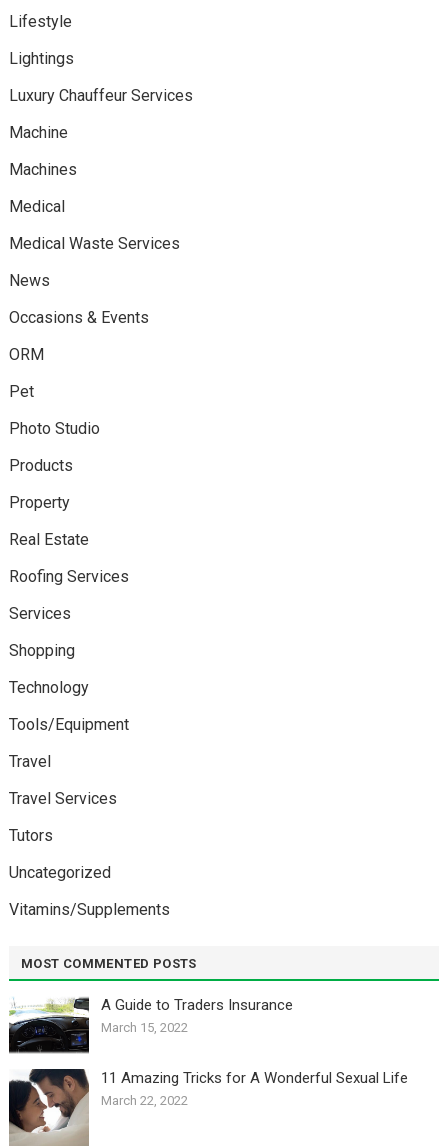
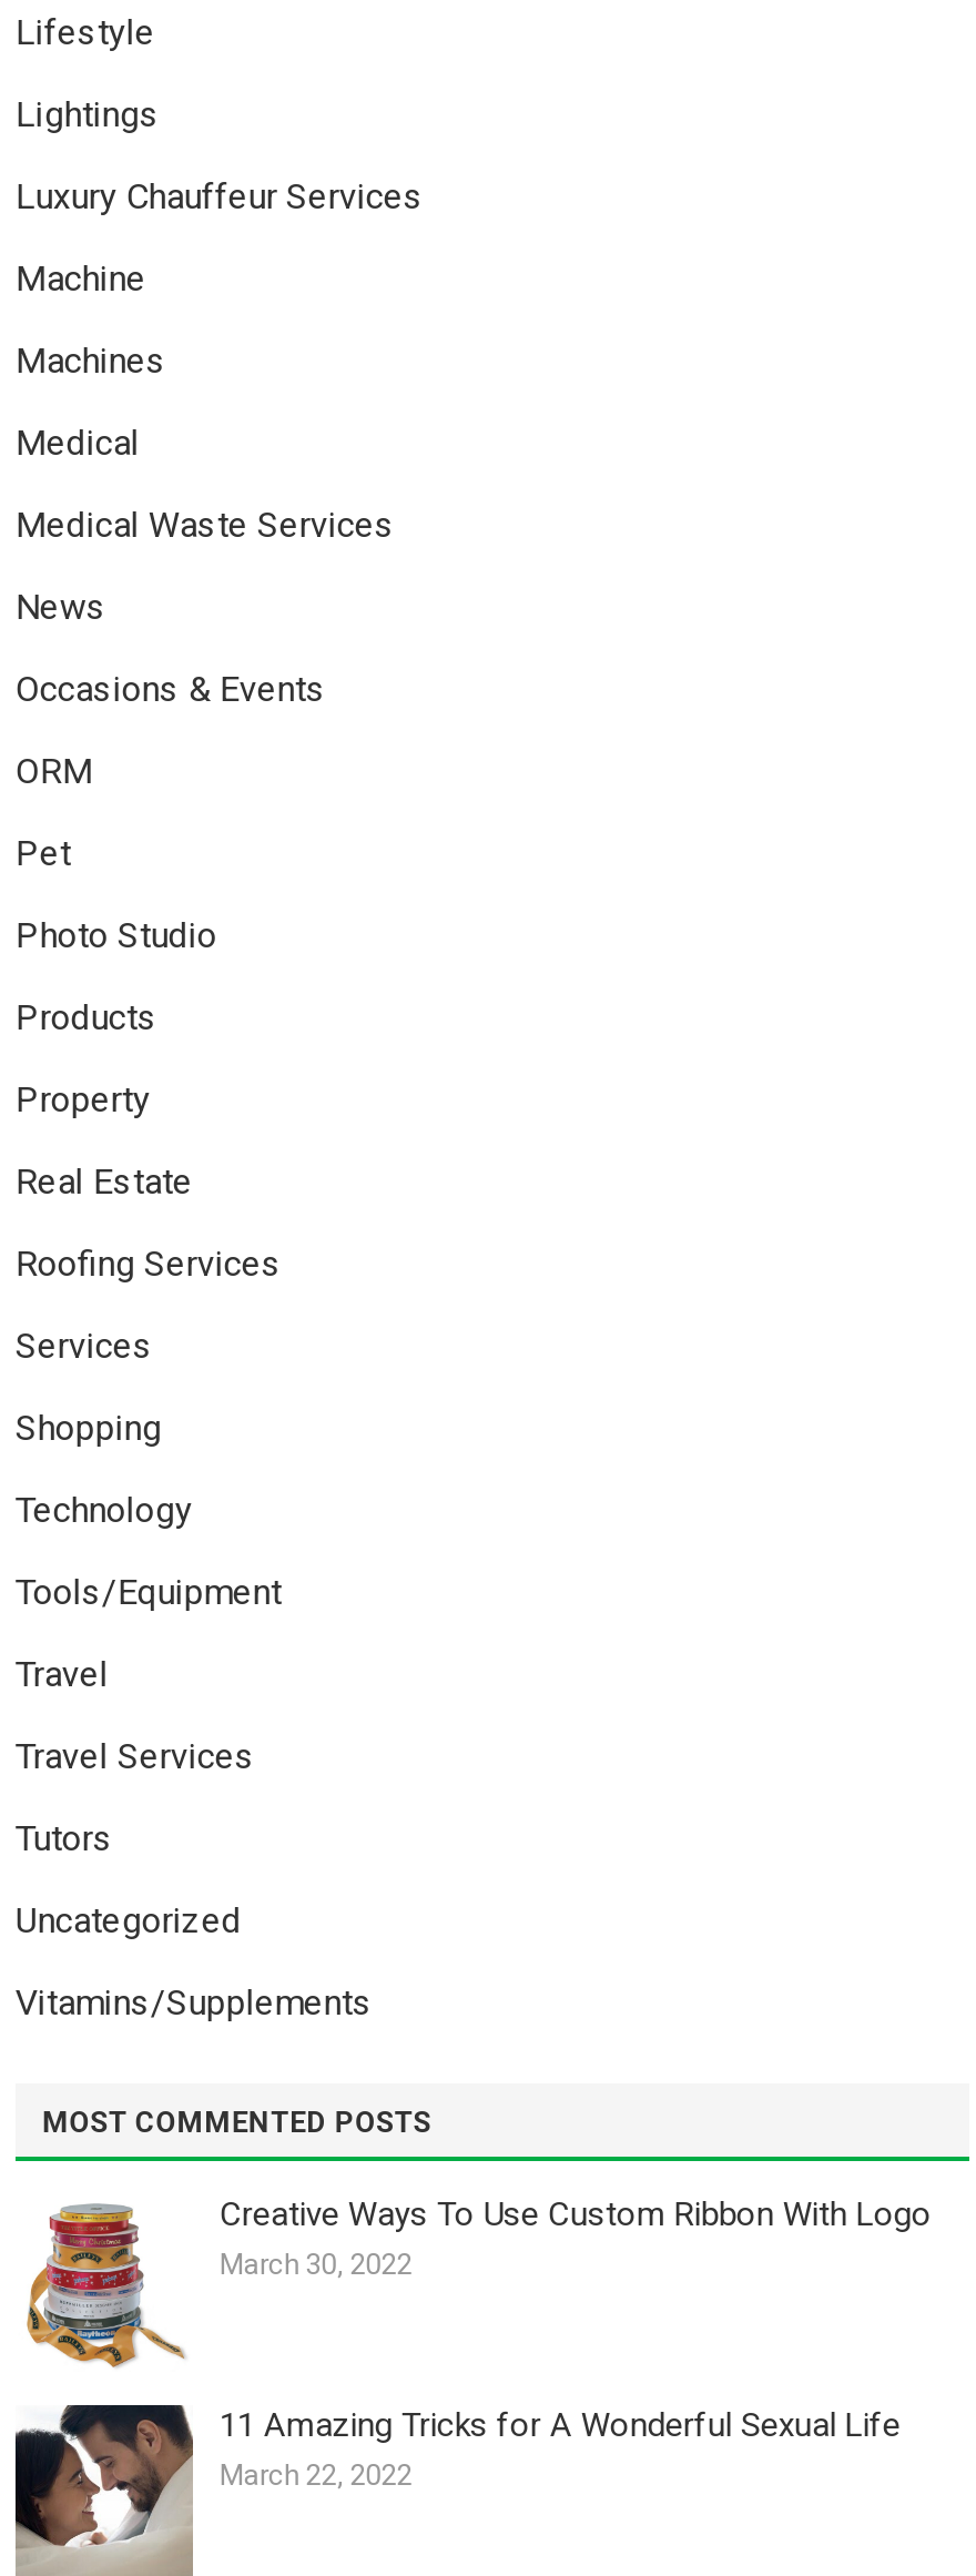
- [image]
- A Guide to Traders Insurance
- March 15, 2022
+ [image]
+ Creative Ways To Use Custom Ribbon With Logo￼
+ March 30, 2022
